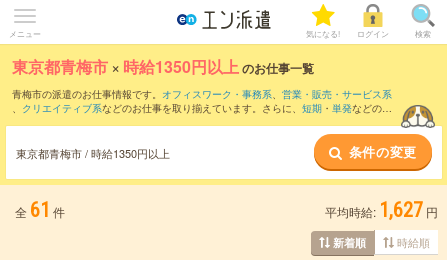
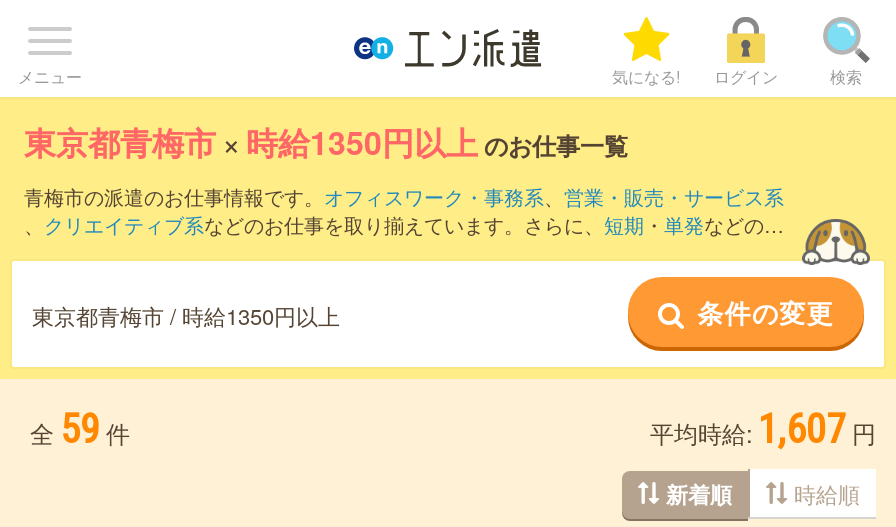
- 全 61 件
+ 全 59 件

- 平均時給: 1,627 円
+ 平均時給: 1,607 円
